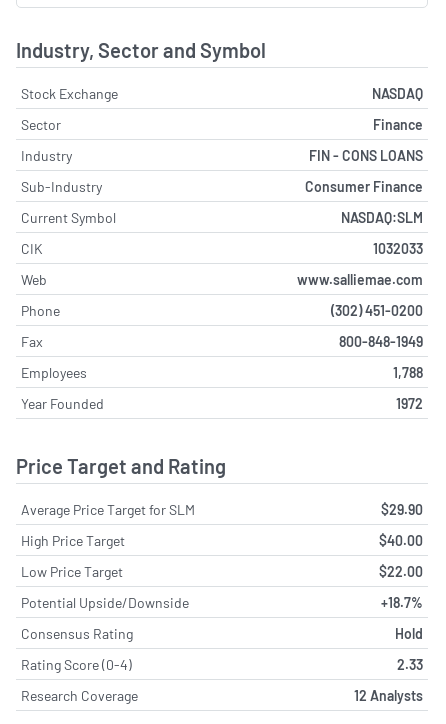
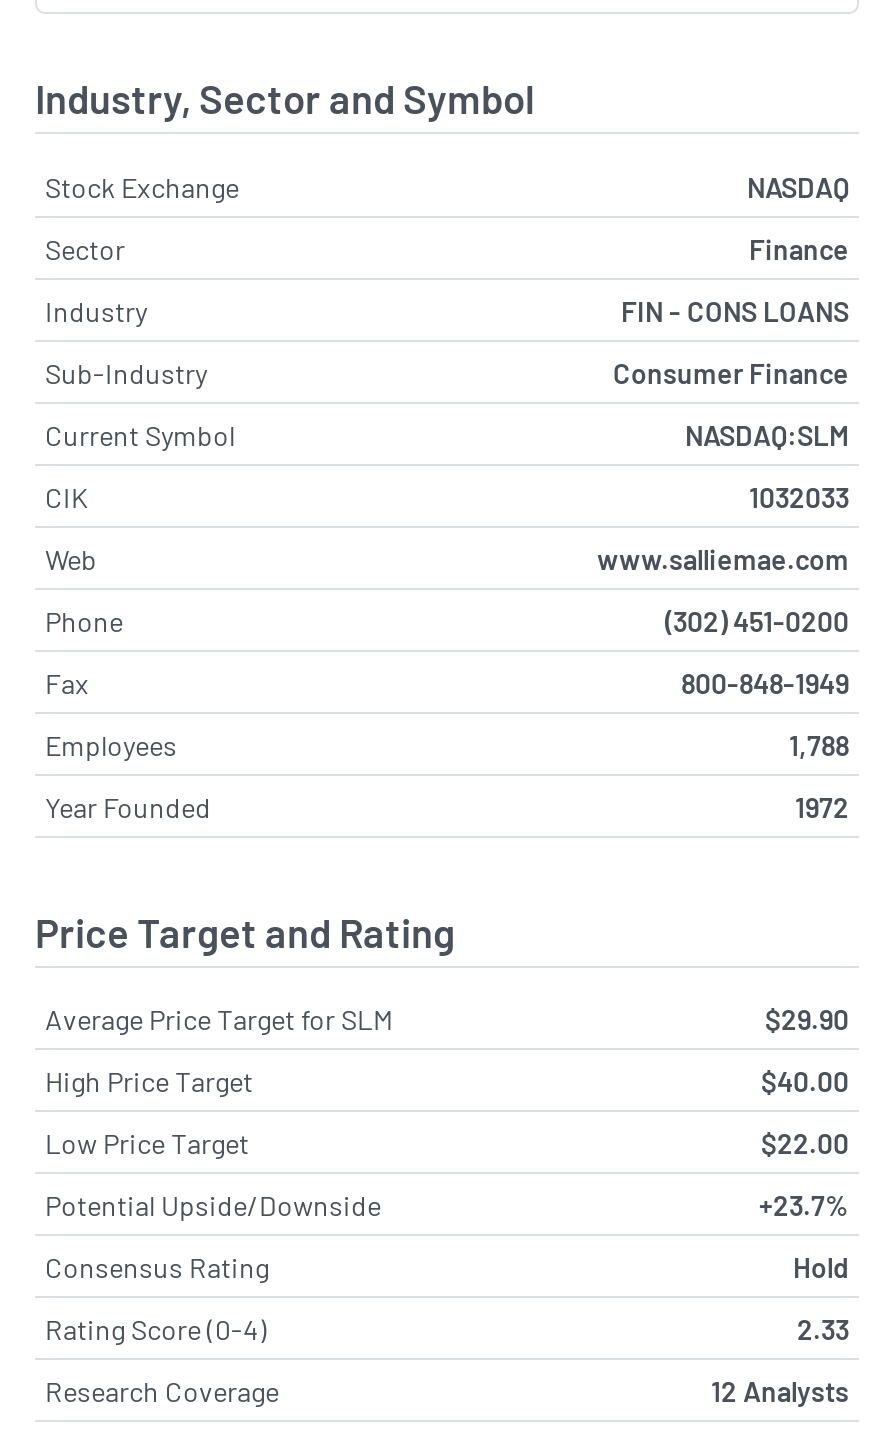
- +18.7%
+ +23.7%
